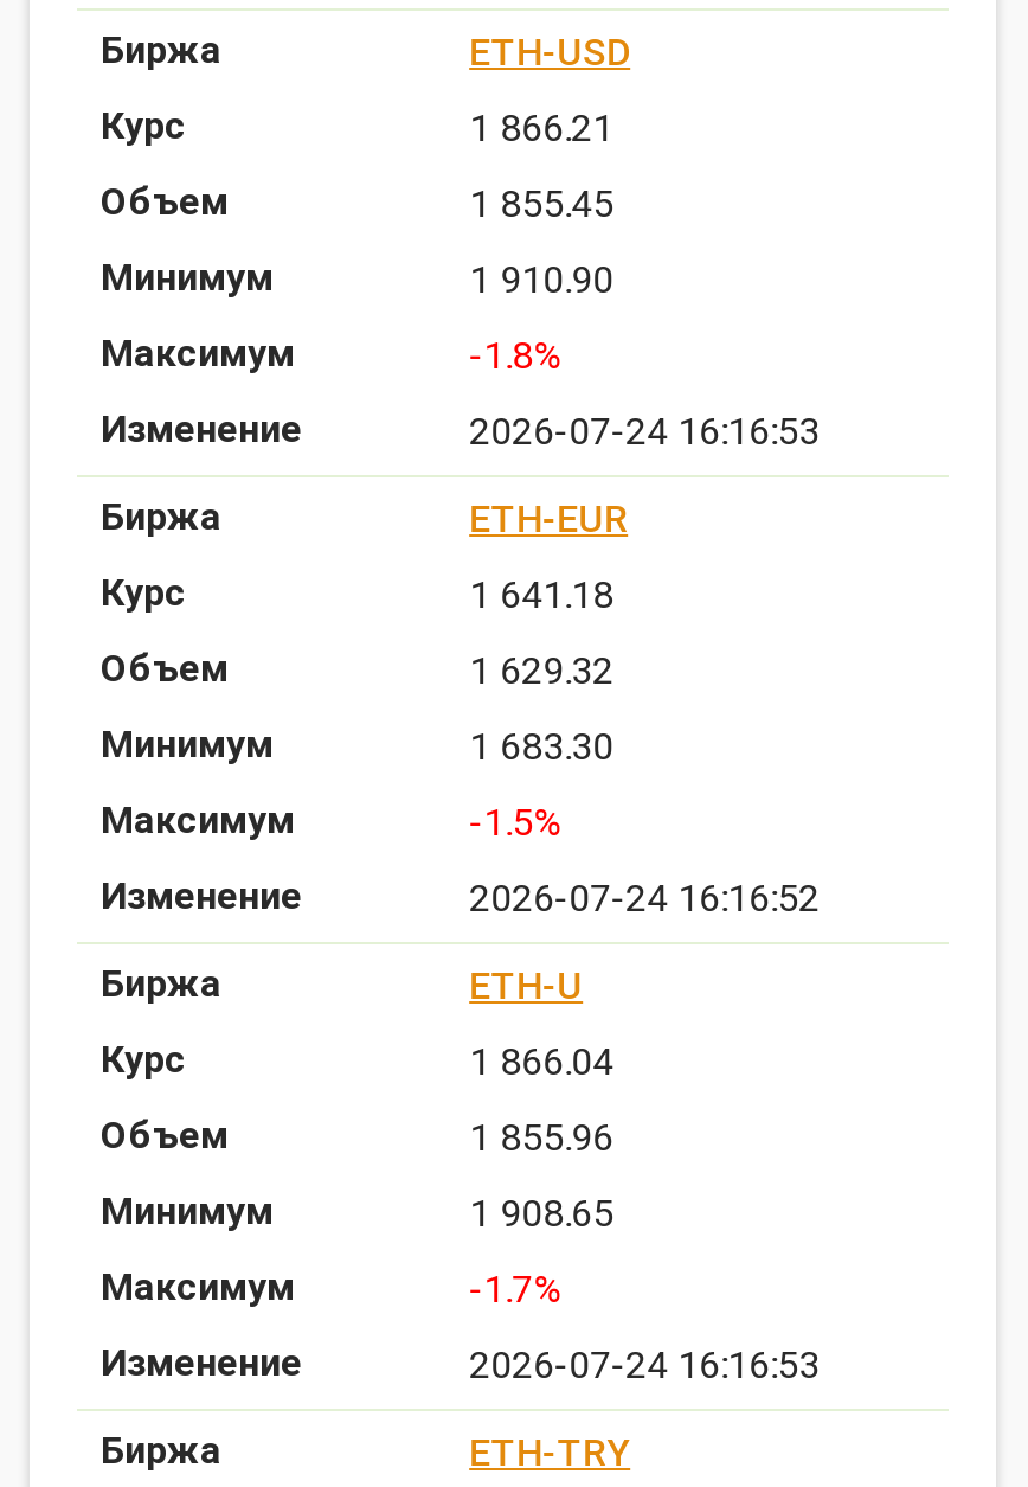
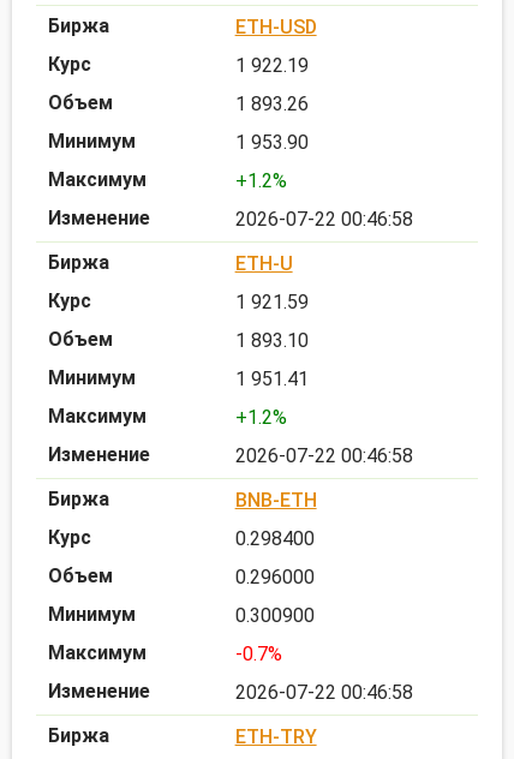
- 1 866.21
- 1 855.45
- 1 910.90
- -1.8%
- 2026-07-24 16:16:53
- ETH-EUR
- 1 641.18
- 1 629.32
- 1 683.30
- -1.5%
- 2026-07-24 16:16:52
+ 1 922.19
+ 1 893.26
+ 1 953.90
+ +1.2%
+ 2026-07-22 00:46:58

moved up: ETH-U

- 1 866.04
- 1 855.96
- 1 908.65
- -1.7%
- 2026-07-24 16:16:53
+ 1 921.59
+ 1 893.10
+ 1 951.41
+ +1.2%
+ 2026-07-22 00:46:58
+ BNB-ETH
+ 0.298400
+ 0.296000
+ 0.300900
+ -0.7%
+ 2026-07-22 00:46:58
